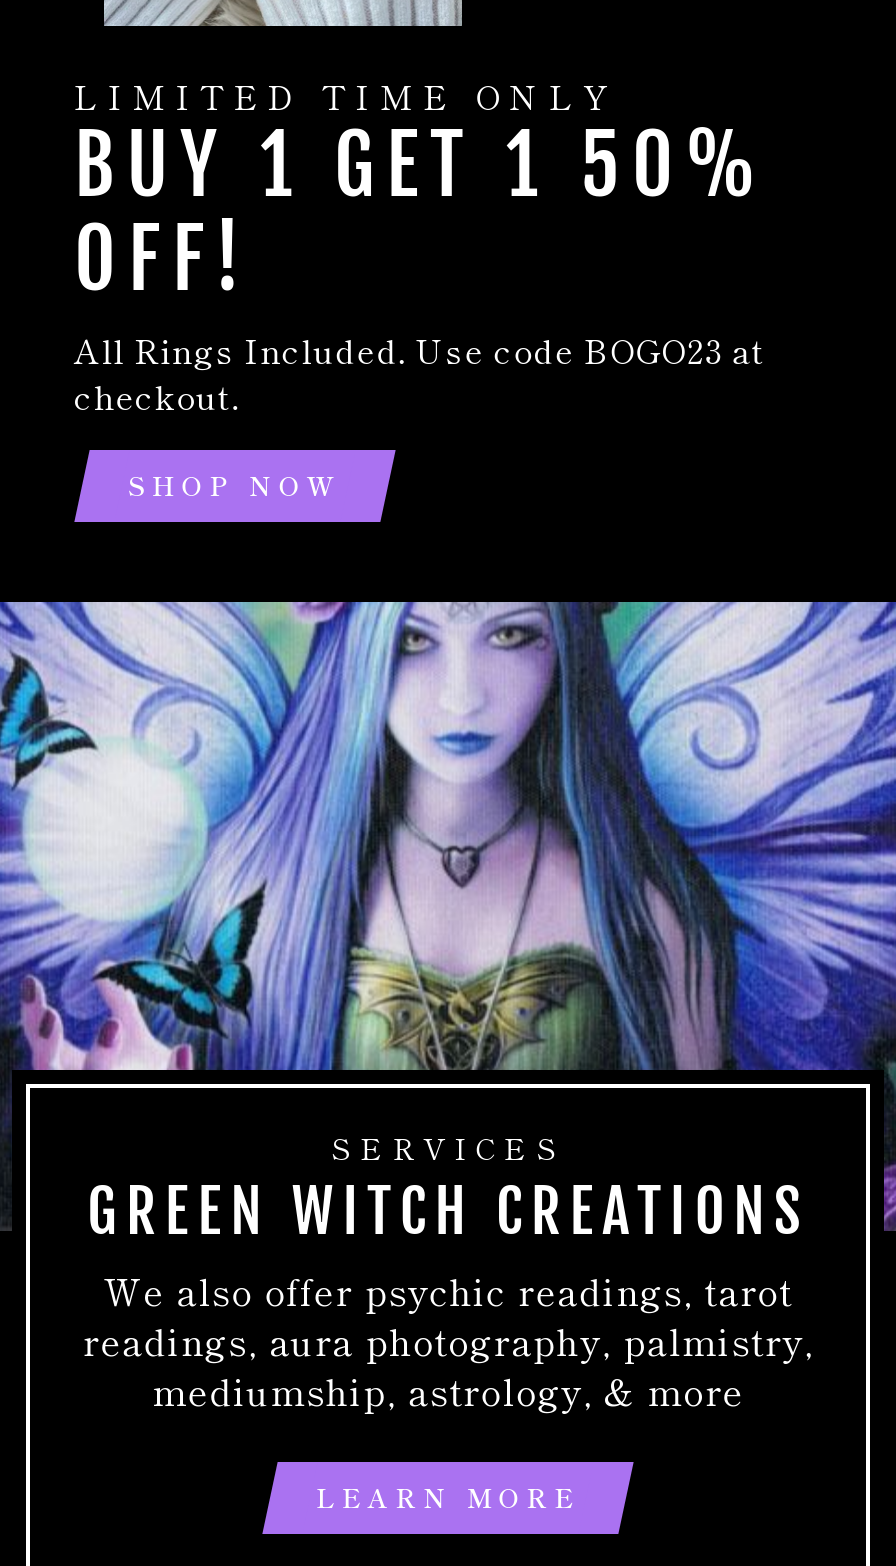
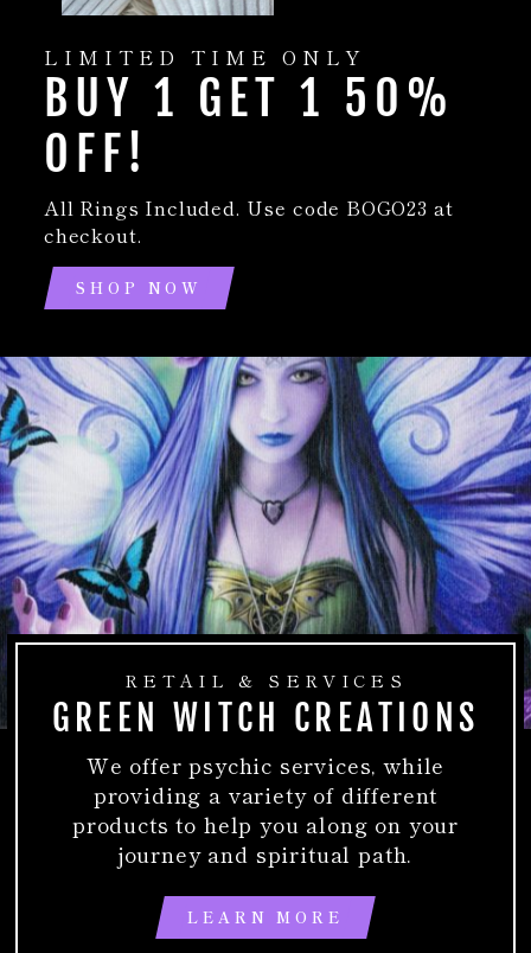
- SERVICES
+ RETAIL & SERVICES

- We also offer psychic readings, tarot
- readings, aura photography, palmistry,
- mediumship, astrology, & more
+ We offer psychic services, while
+ providing a variety of different
+ products to help you along on your
+ journey and spiritual path.
